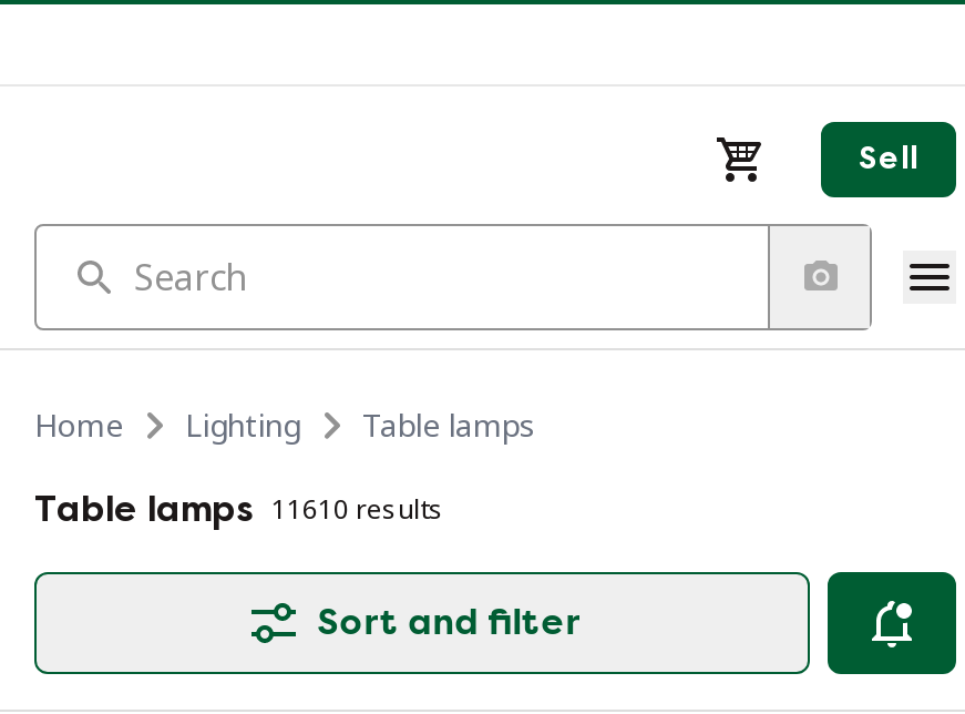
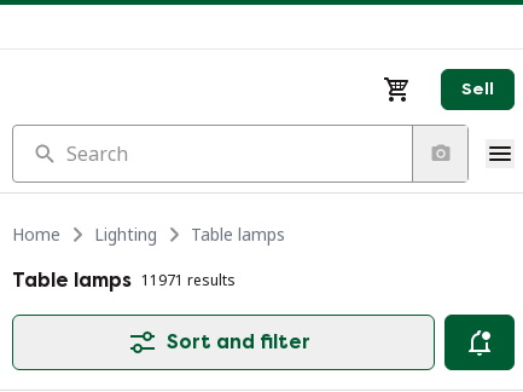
- Table lamps 11610 results
+ Table lamps 11971 results
